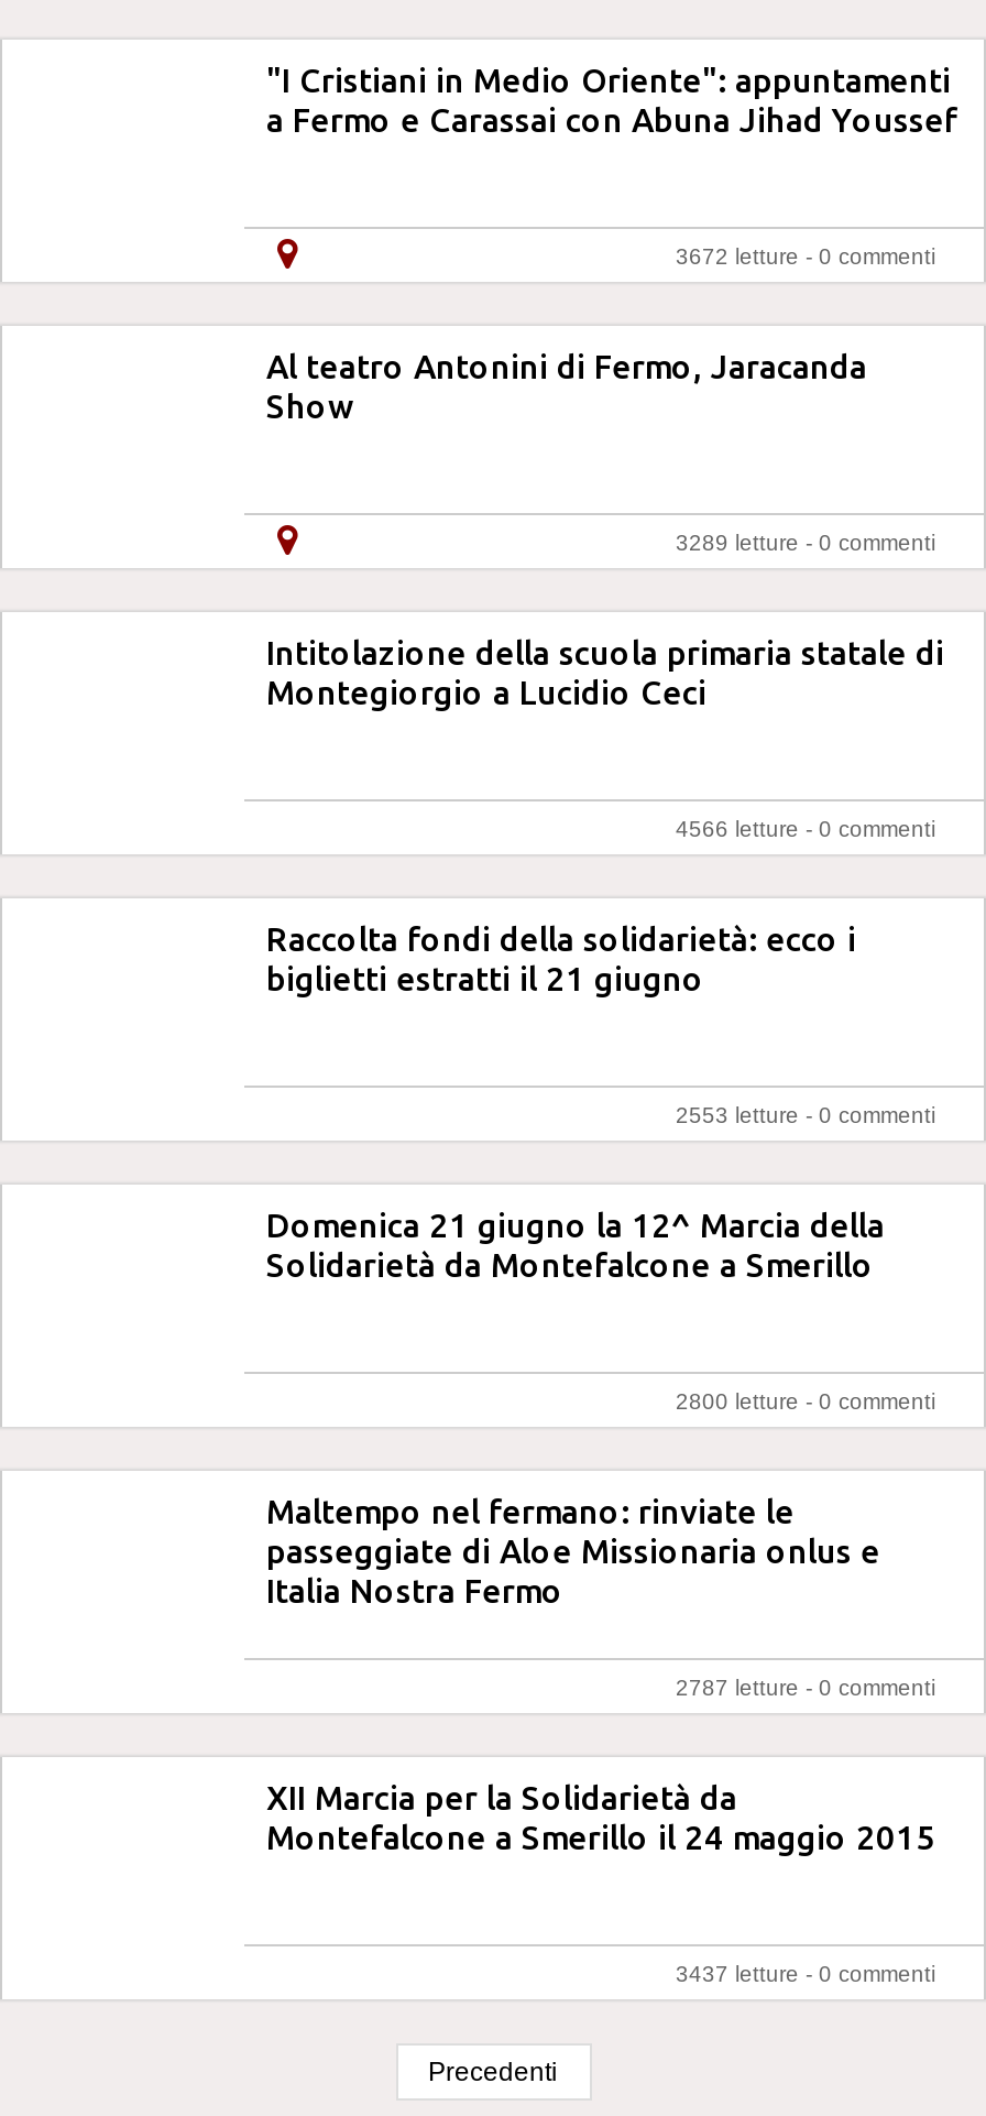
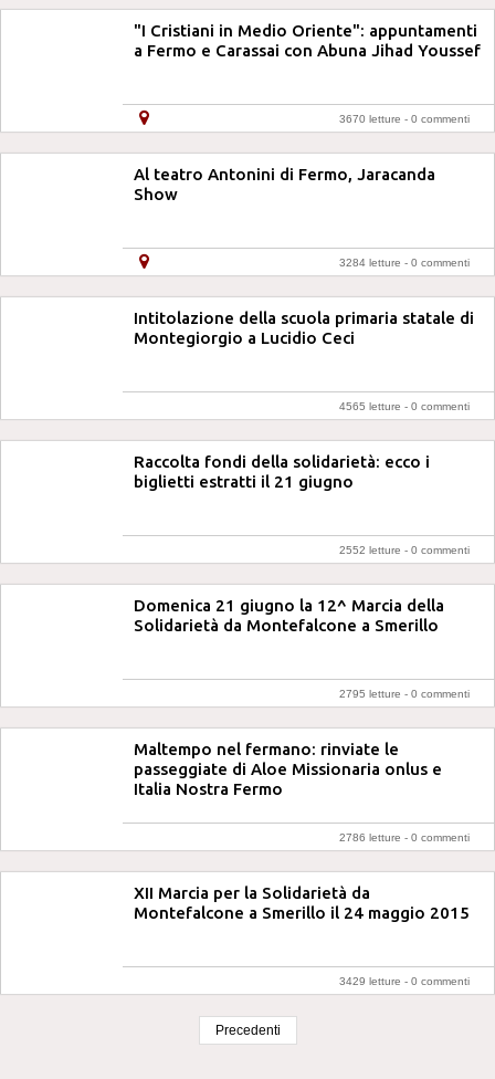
- 3672 letture - 0 commenti
+ 3670 letture - 0 commenti

- 3289 letture - 0 commenti
+ 3284 letture - 0 commenti

- 4566 letture - 0 commenti
+ 4565 letture - 0 commenti

- 2553 letture - 0 commenti
+ 2552 letture - 0 commenti

- 2800 letture - 0 commenti
+ 2795 letture - 0 commenti

- 2787 letture - 0 commenti
+ 2786 letture - 0 commenti

- 3437 letture - 0 commenti
+ 3429 letture - 0 commenti
